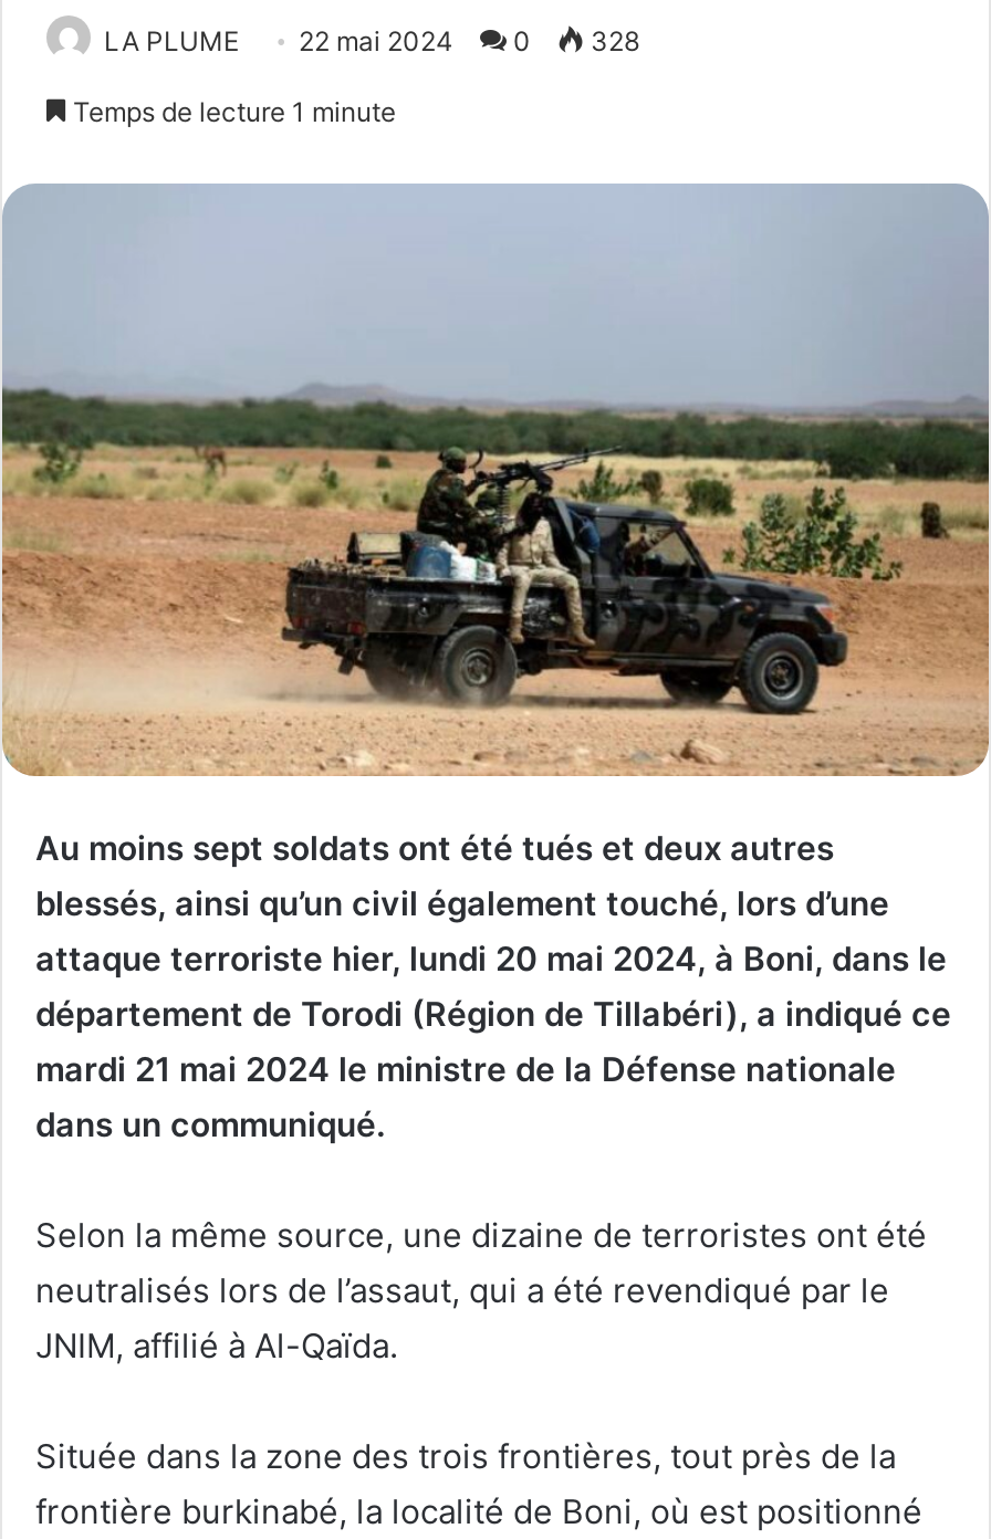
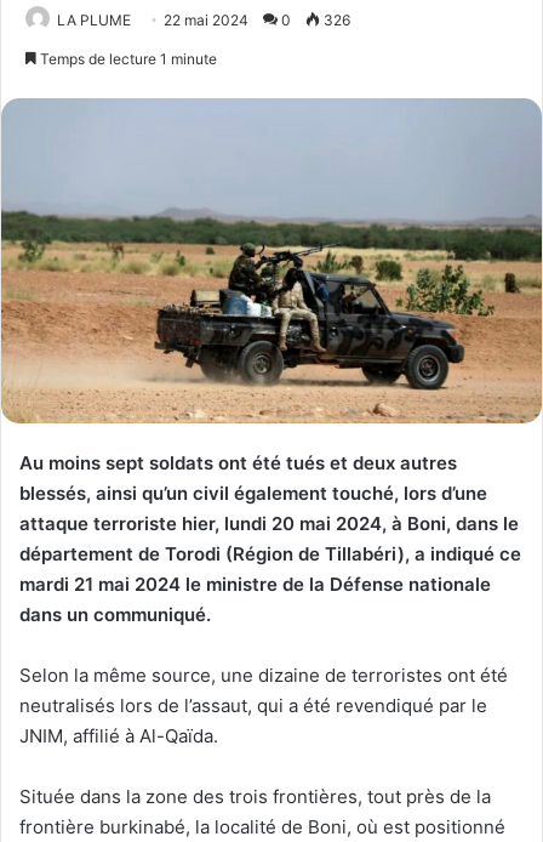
- LA PLUME 22 mai 2024 0 328
+ LA PLUME 22 mai 2024 0 326
